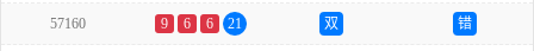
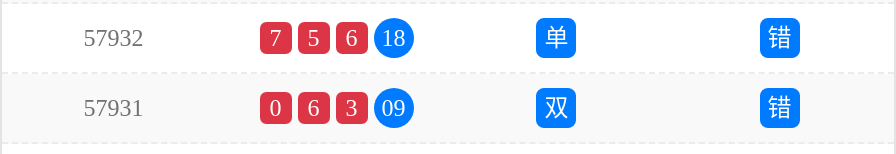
- 57160
- 9
+ 57932
+ 7
+ 5

- 21
+ 3
+ 09

+ 18
+ 单
+ 错
+ 57931
+ 0
